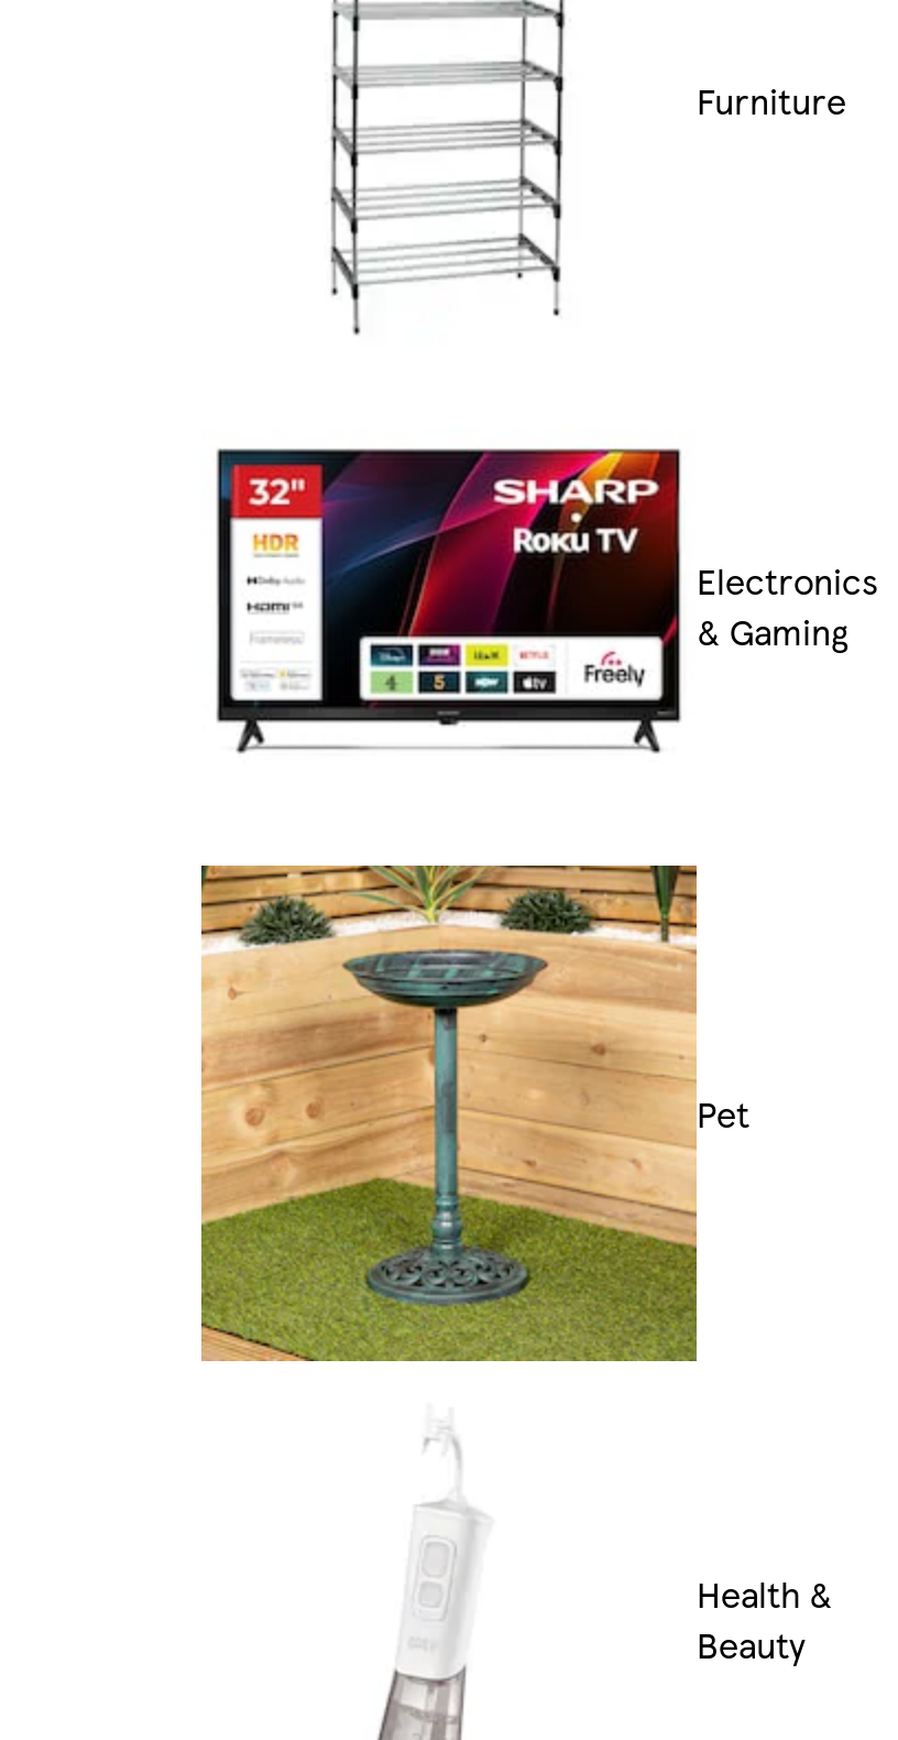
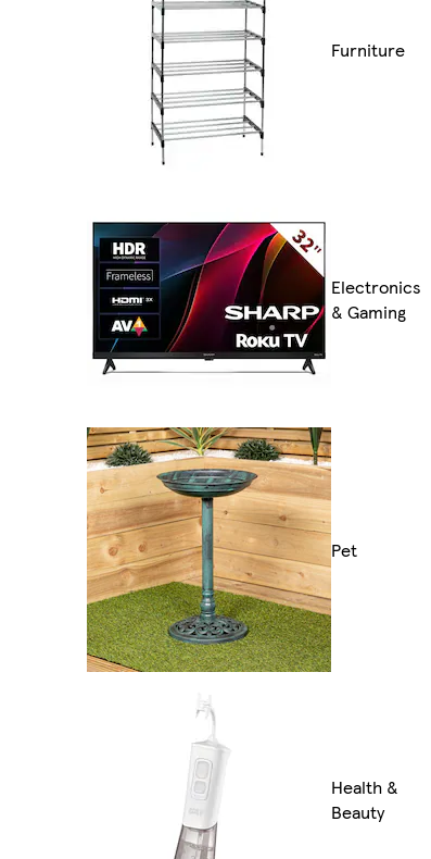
- [image]
+ [image]
